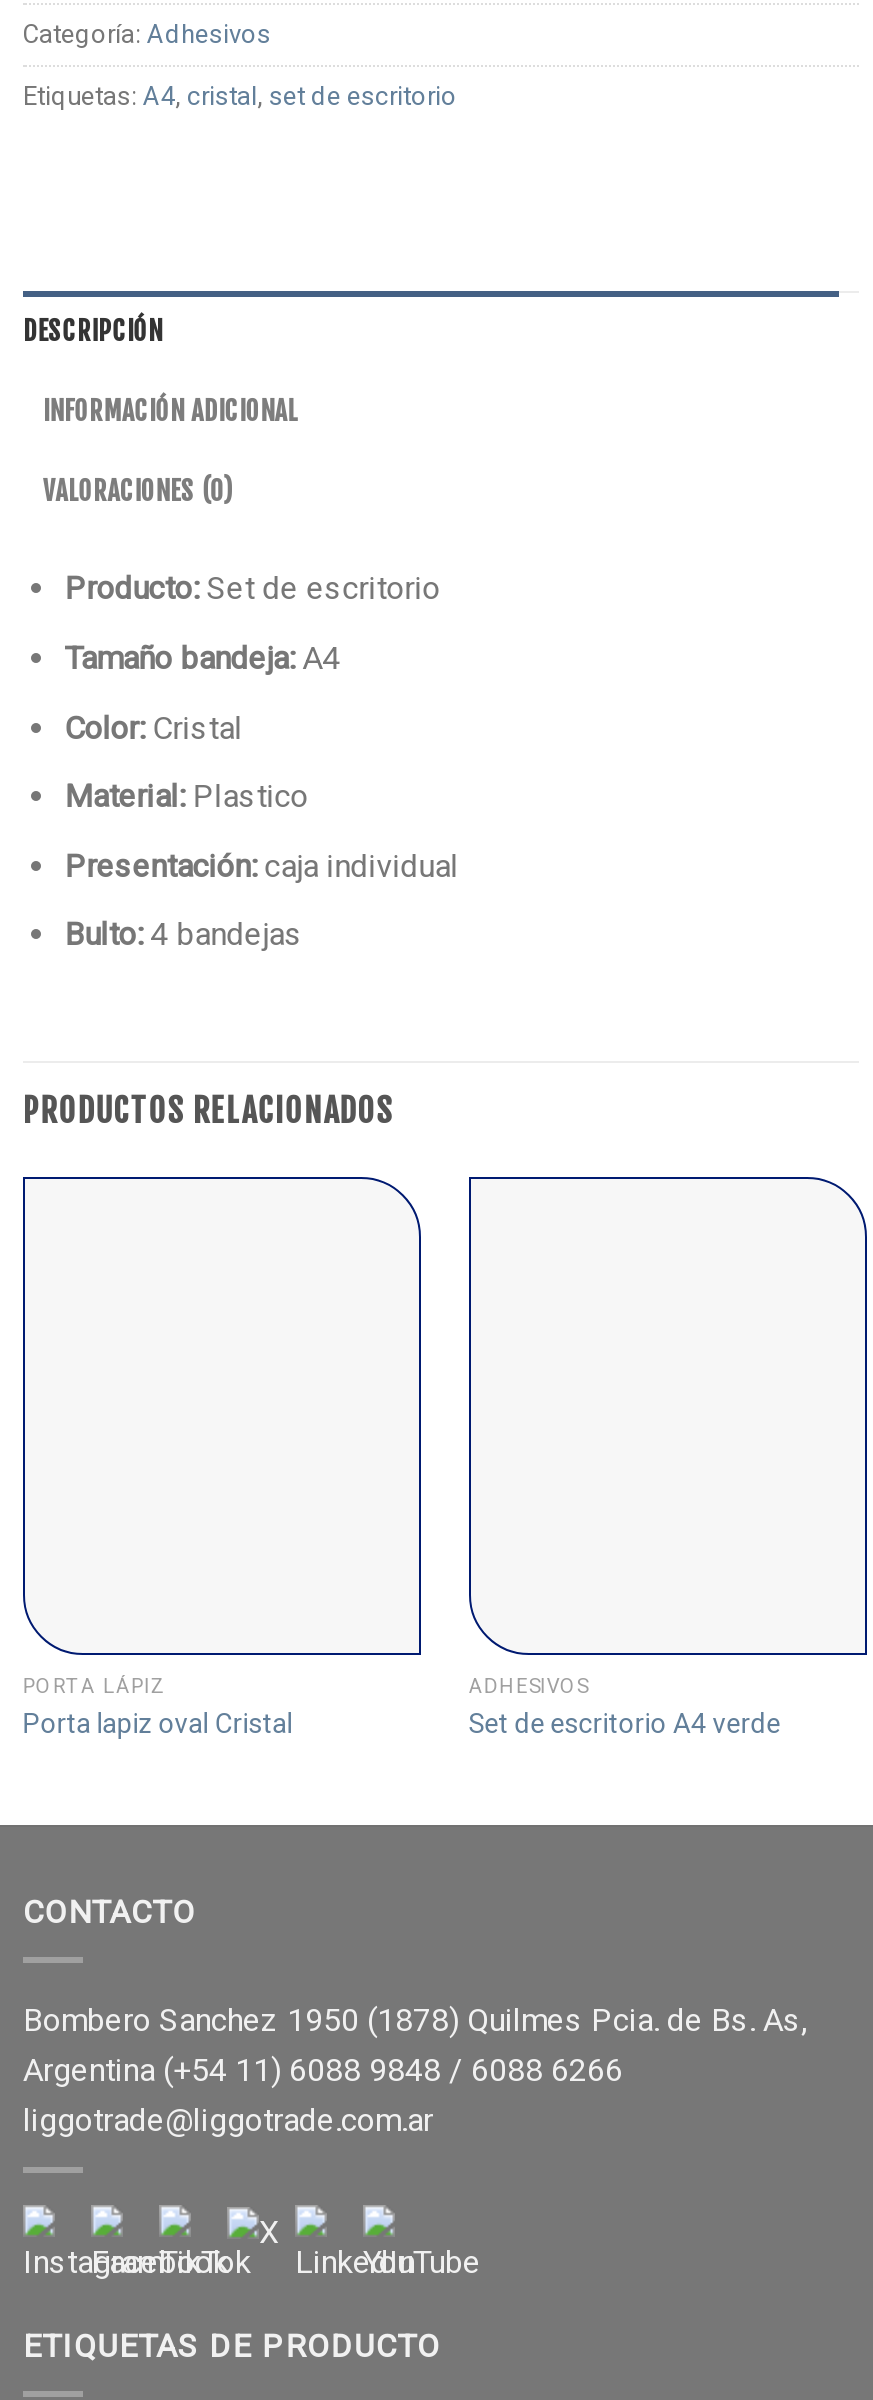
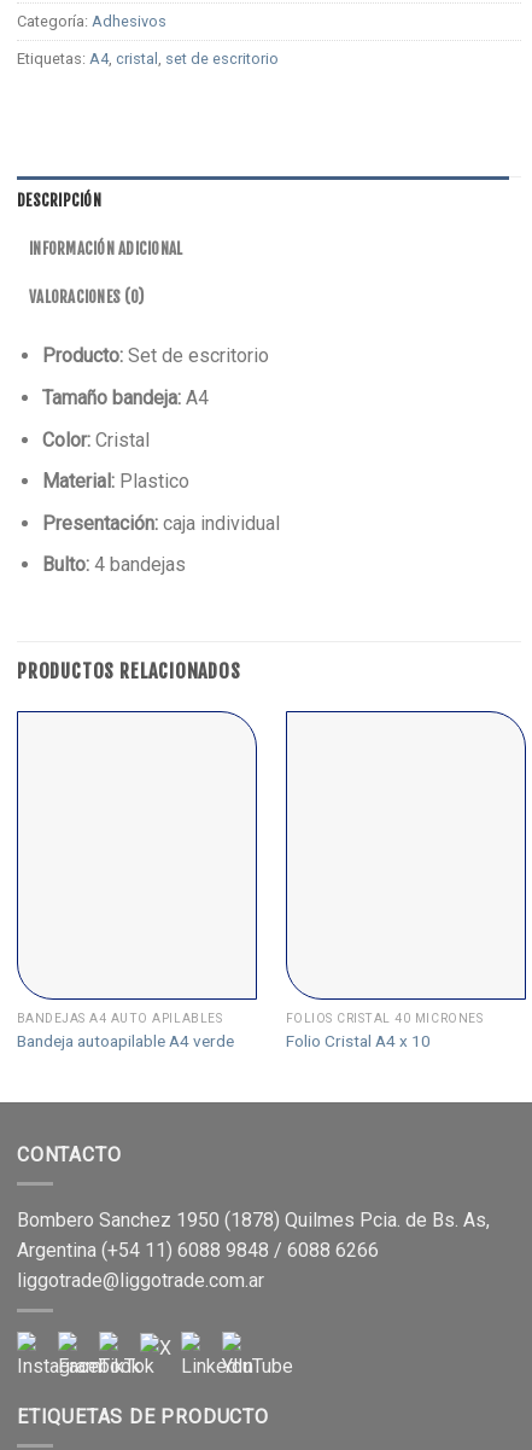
- PORTA LÁPIZ
- Porta lapiz oval Cristal
+ BANDEJAS A4 AUTO APILABLES
+ Bandeja autoapilable A4 verde

- ADHESIVOS
- Set de escritorio A4 verde
+ FOLIOS CRISTAL 40 MICRONES
+ Folio Cristal A4 x 10
